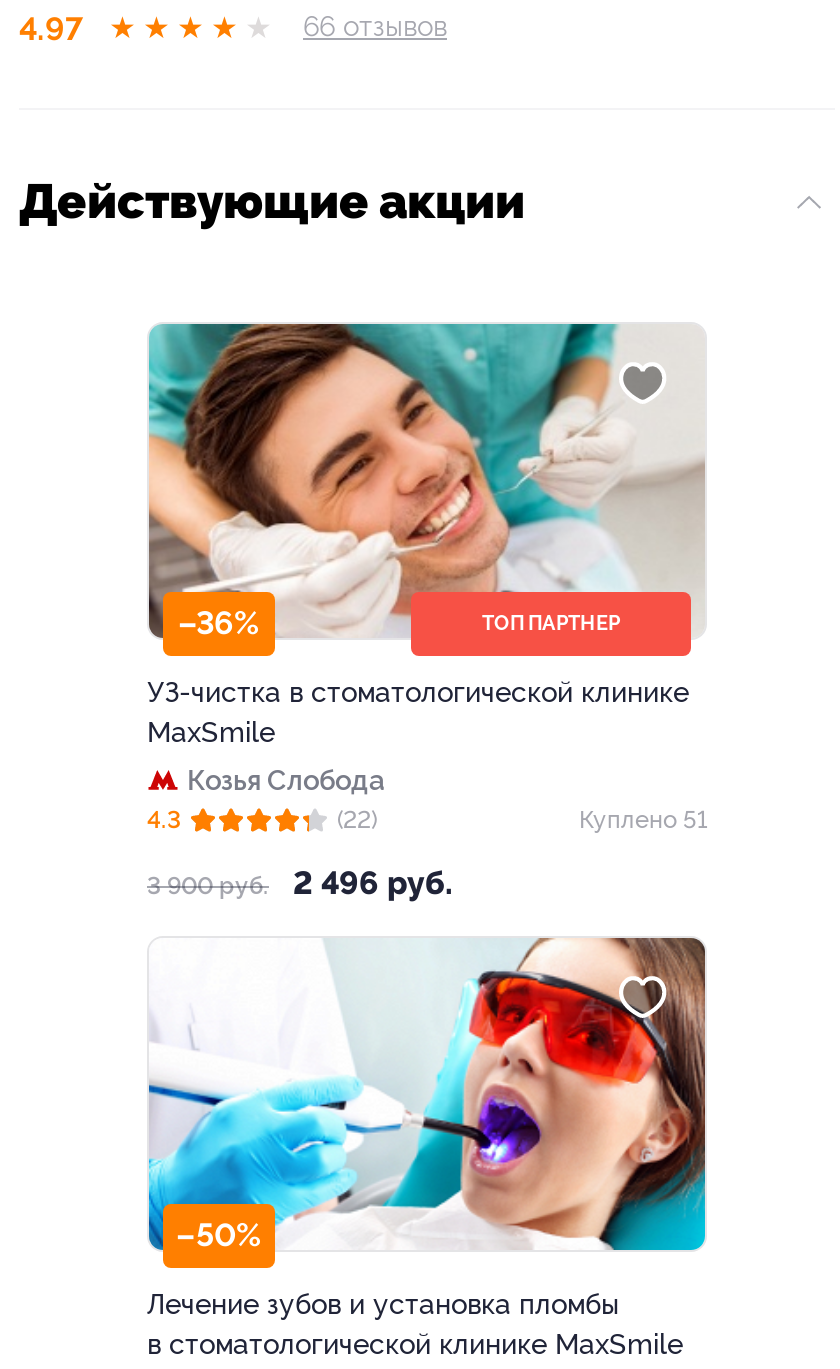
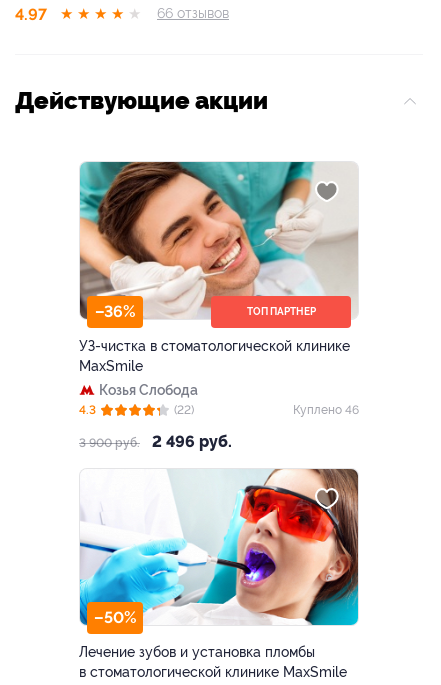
- Куплено 51
+ Куплено 46
